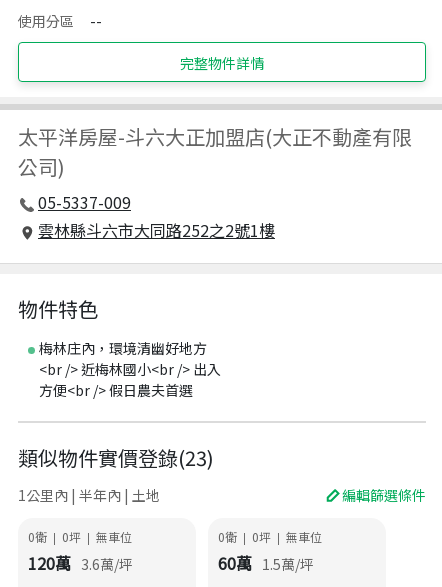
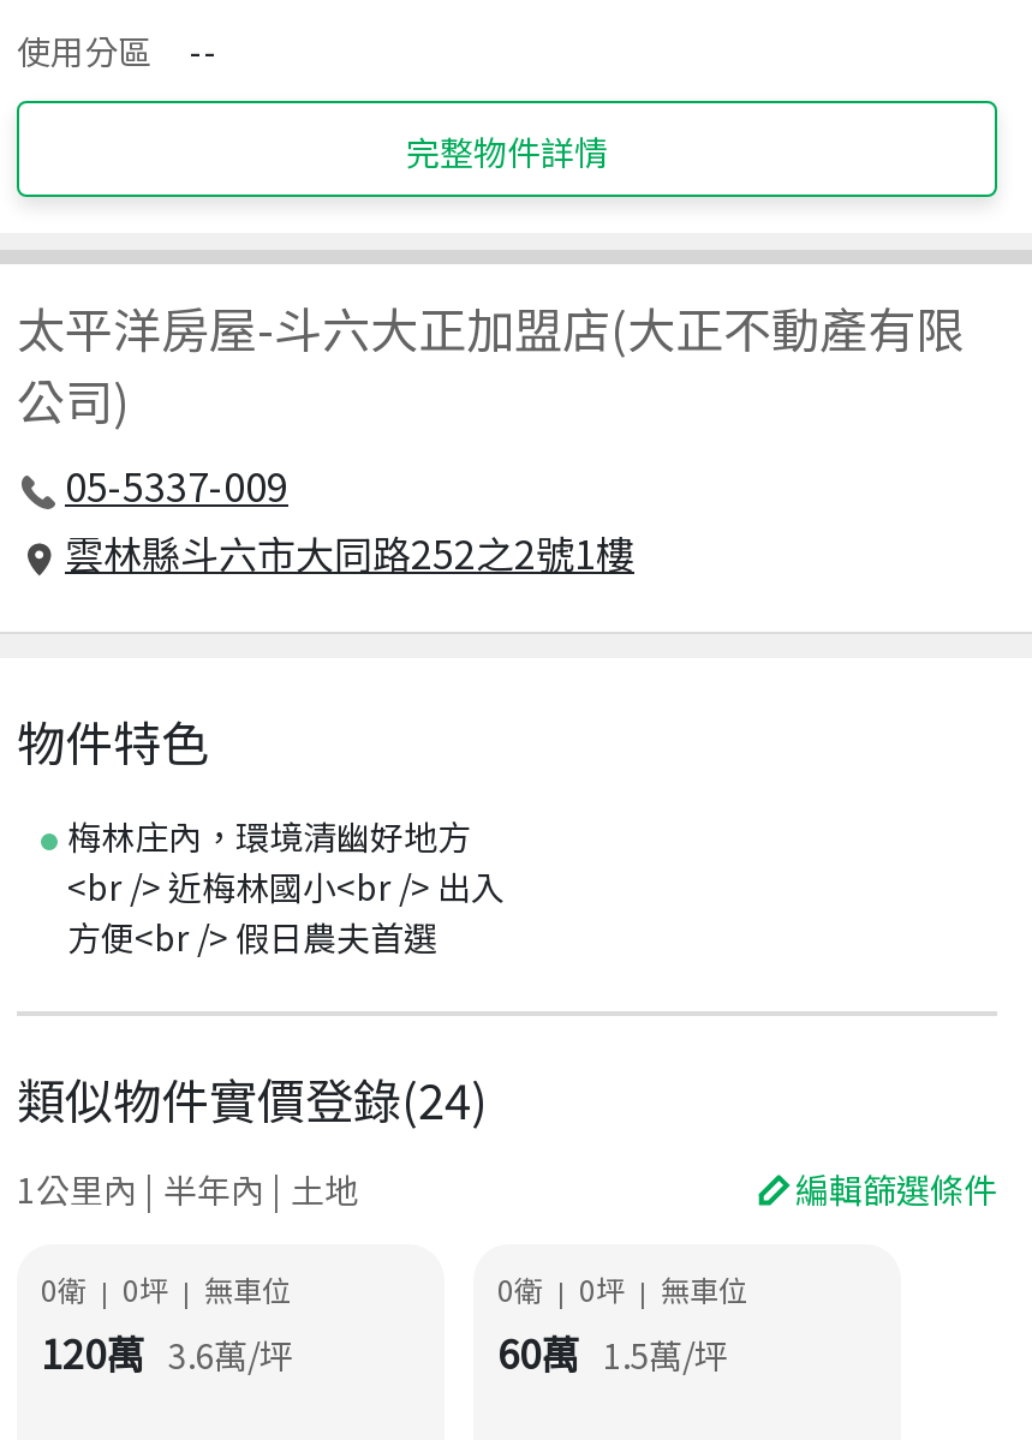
- 類似物件實價登錄(23)
+ 類似物件實價登錄(24)
